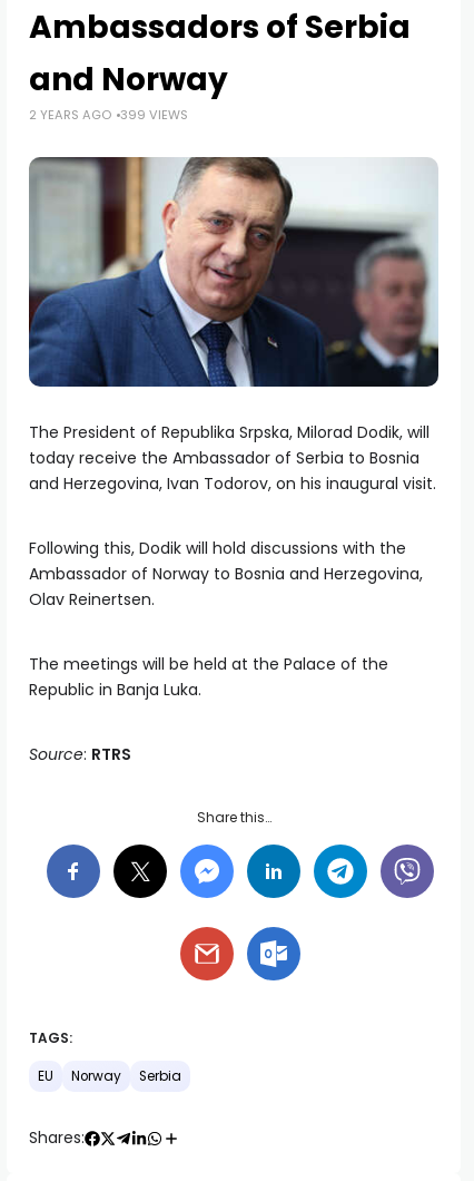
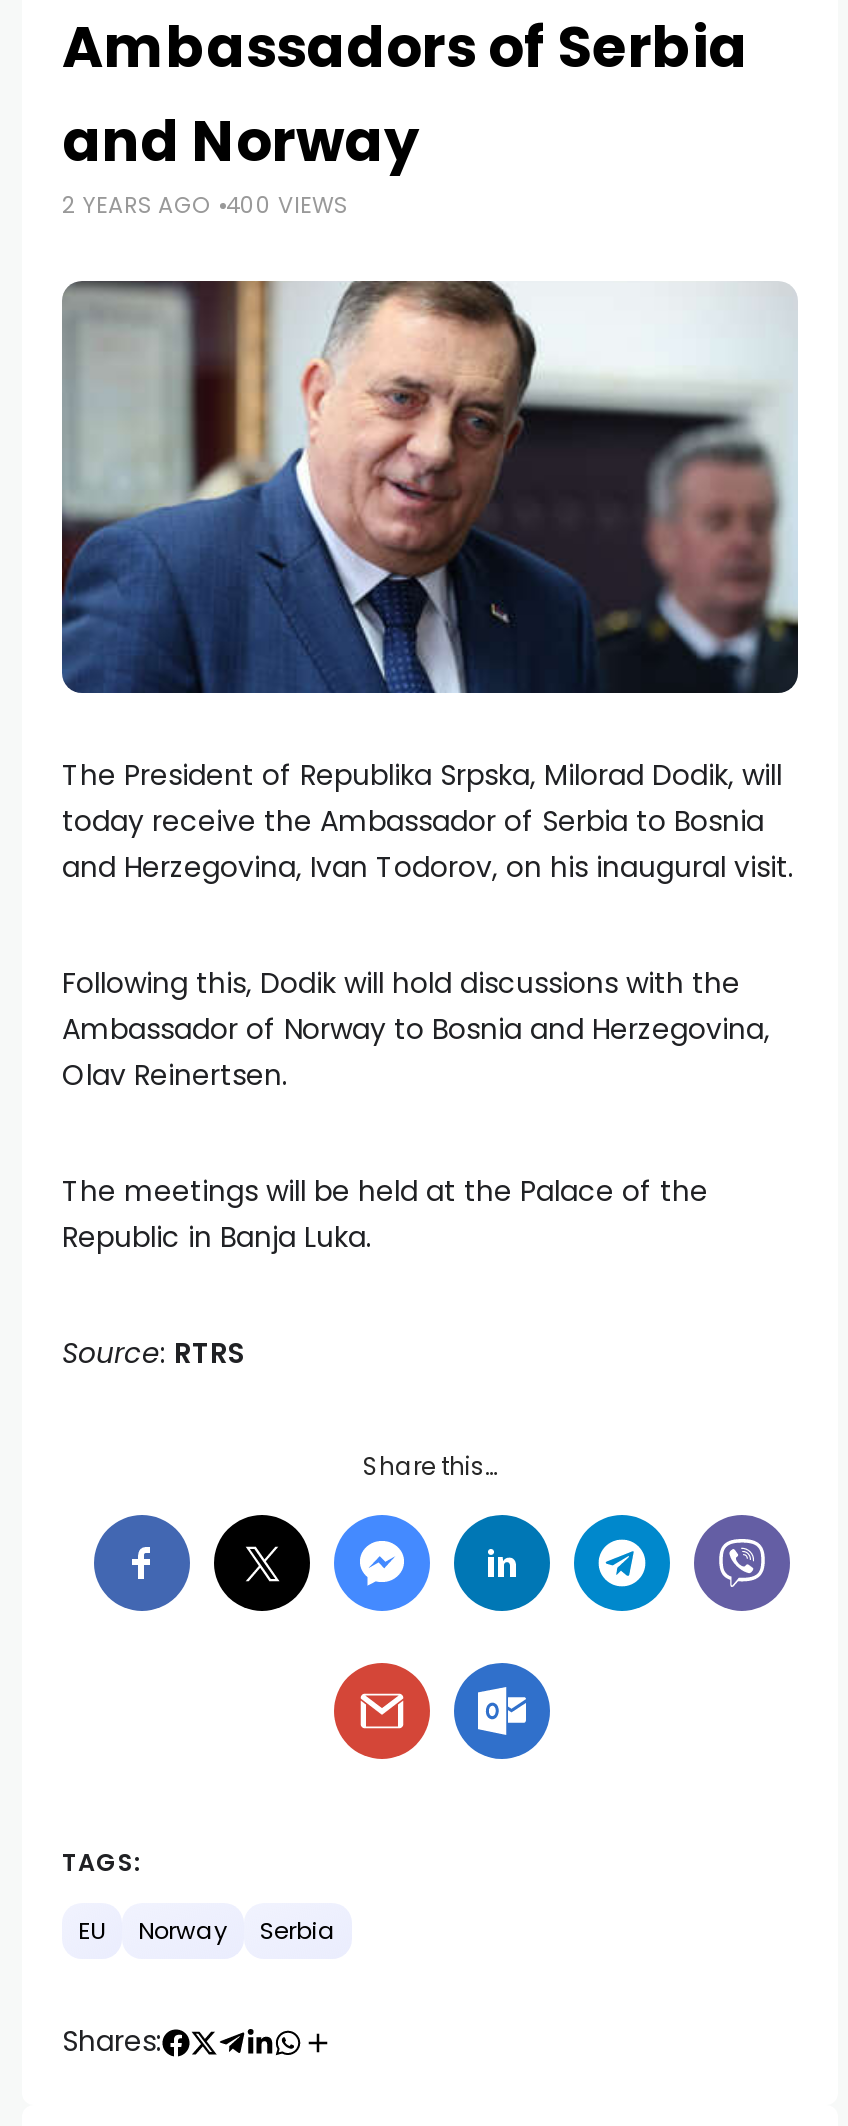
- 2 YEARS AGO 399 VIEWS
+ 2 YEARS AGO 400 VIEWS
